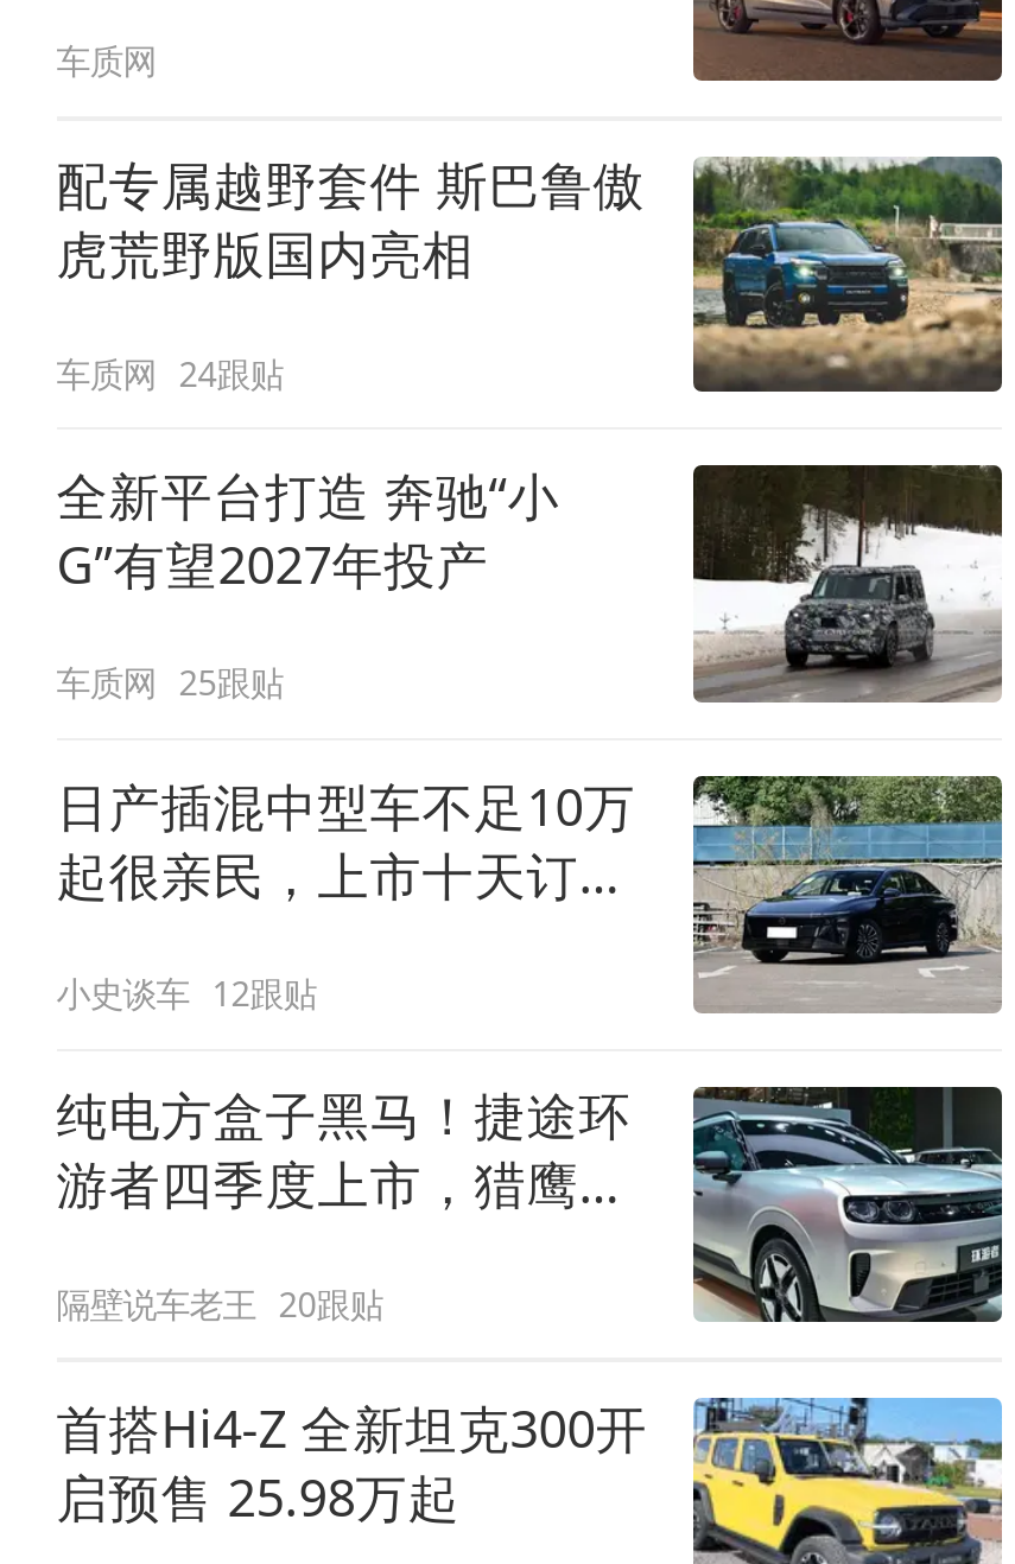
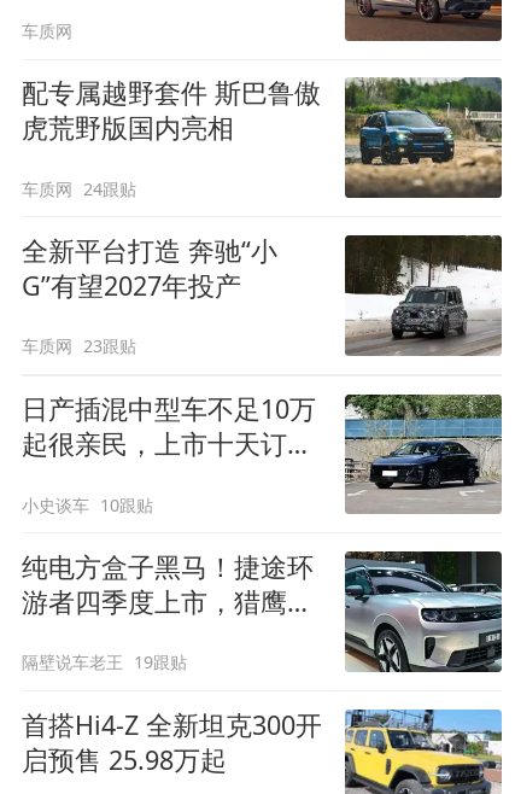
- 车质网 25跟贴
+ 车质网 23跟贴

- 小史谈车 12跟贴
+ 小史谈车 10跟贴

- 隔壁说车老王 20跟贴
+ 隔壁说车老王 19跟贴
